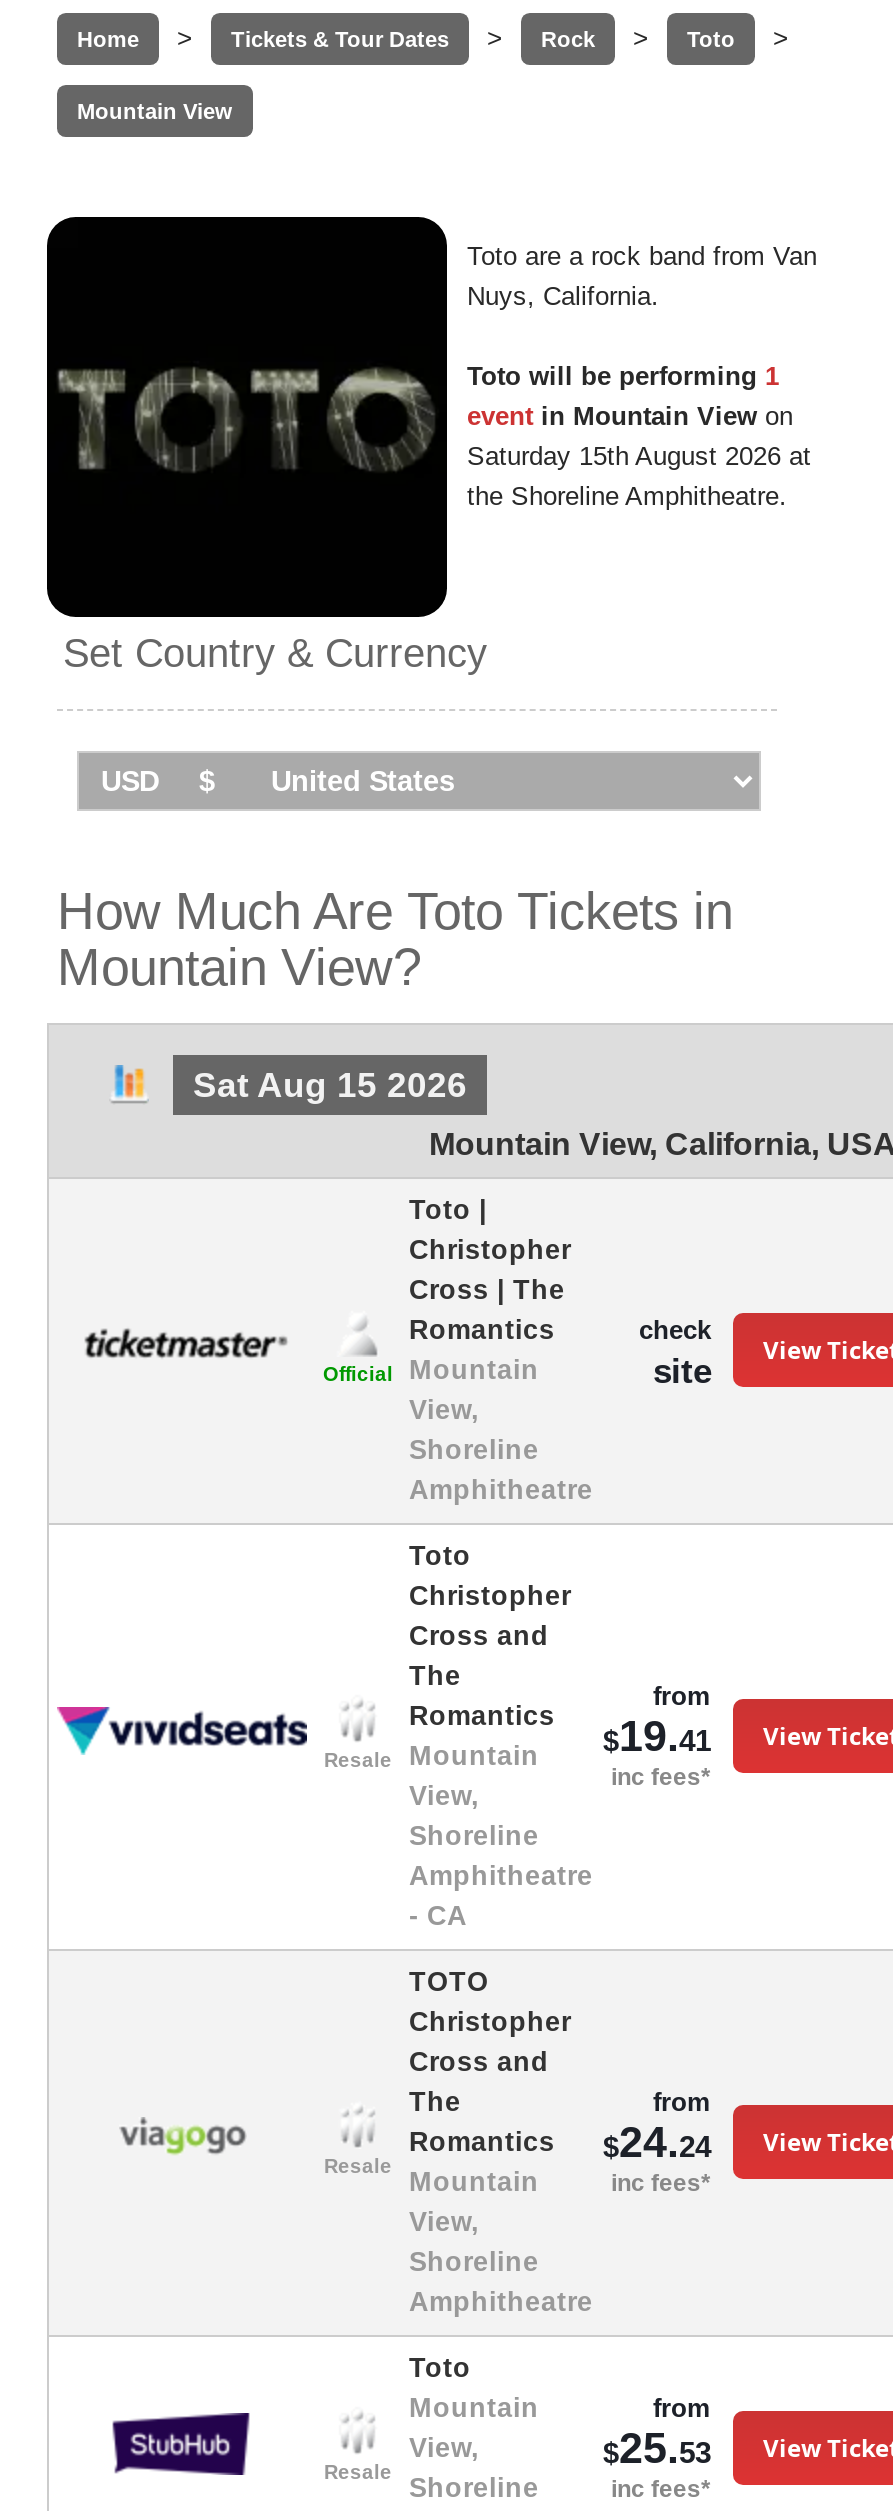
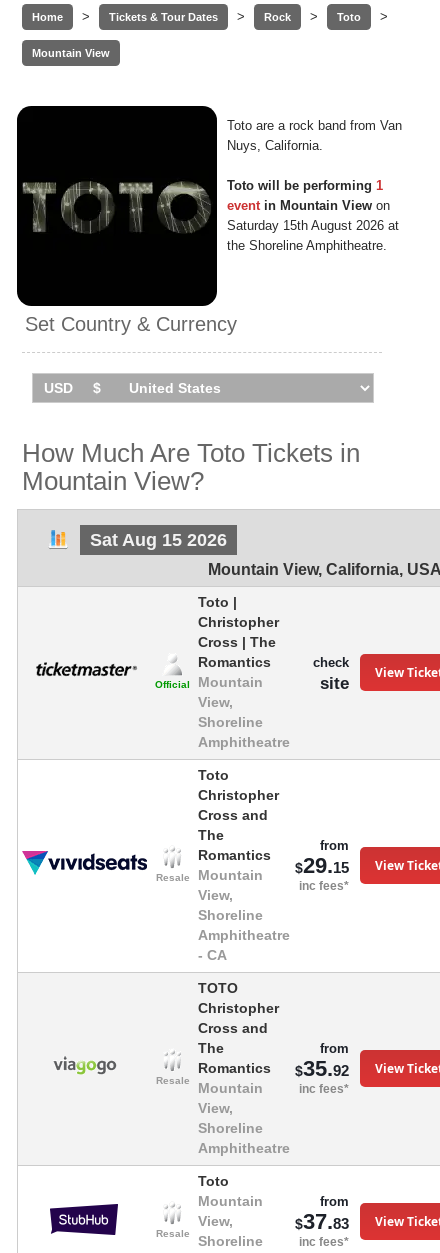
- $19.41
+ $29.15

- $24.24
+ $35.92

- $25.53
+ $37.83
